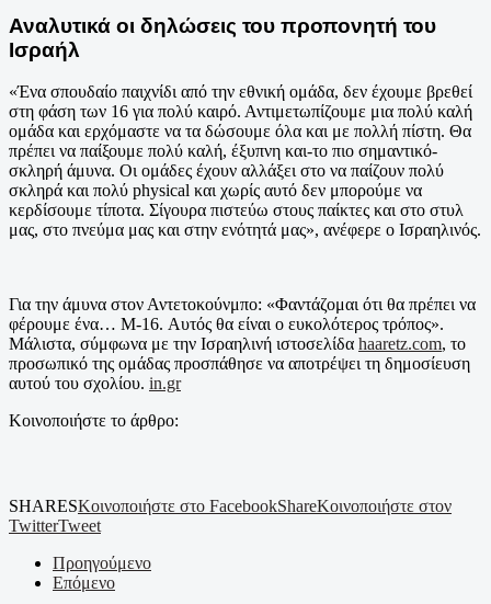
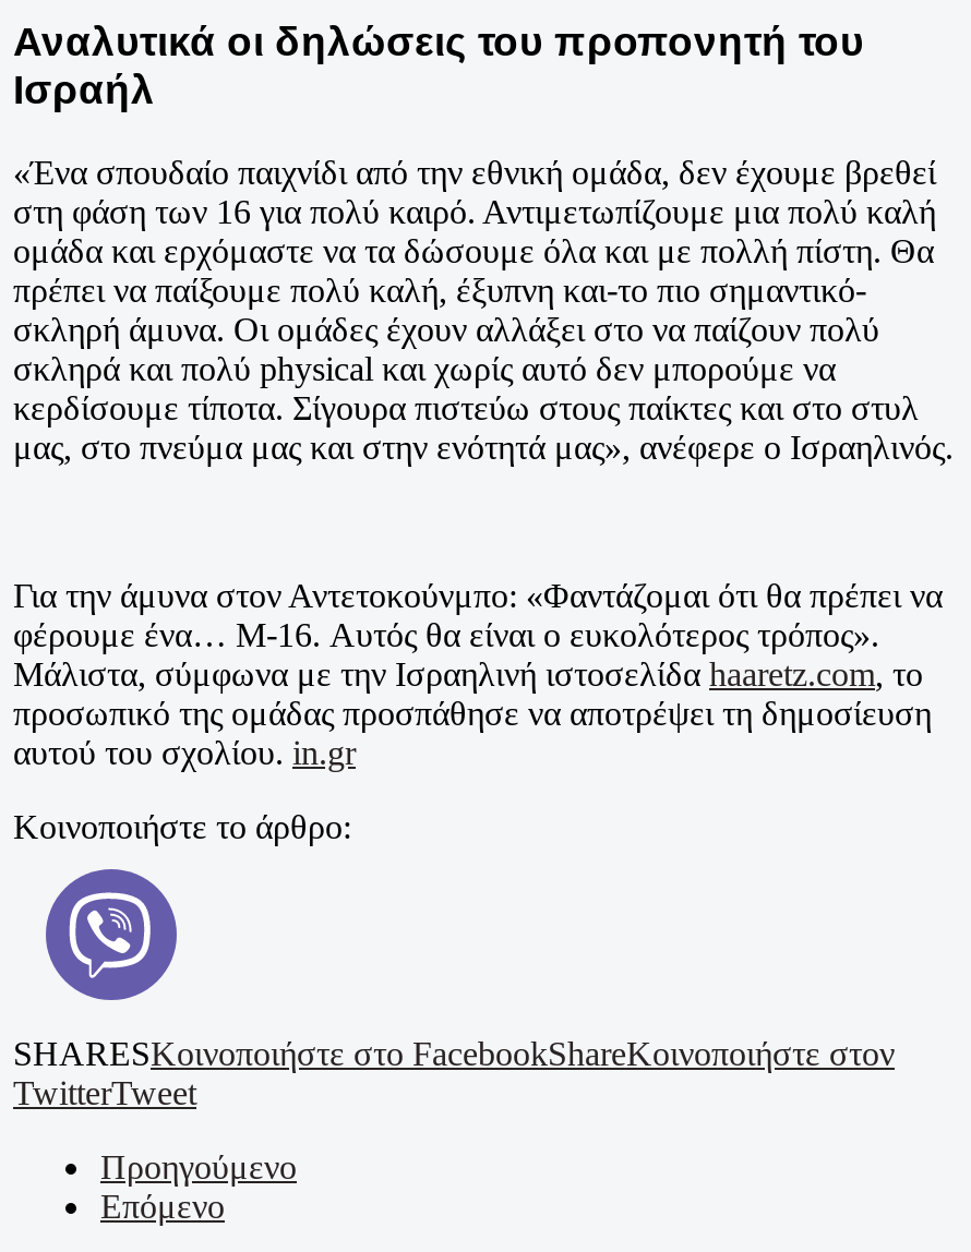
+ [image]
